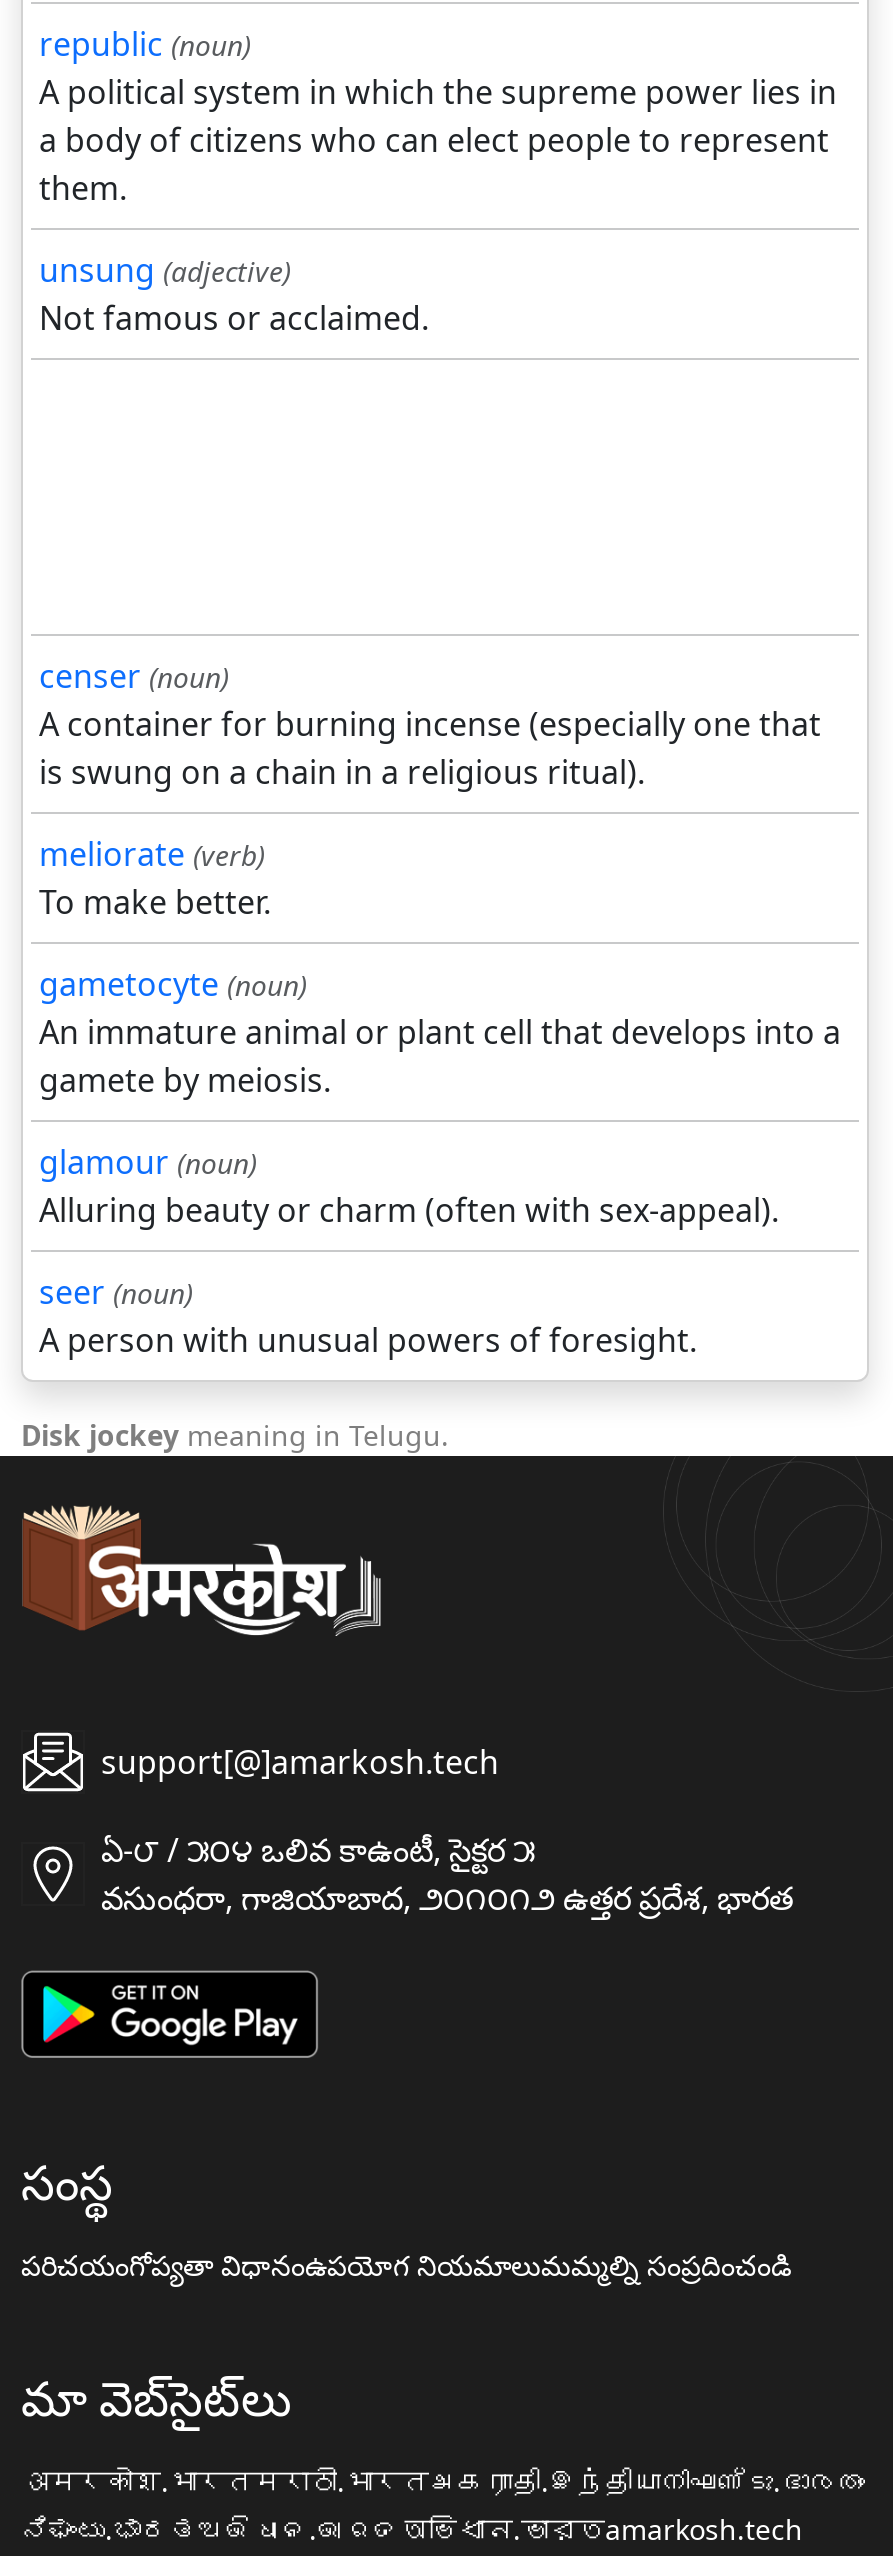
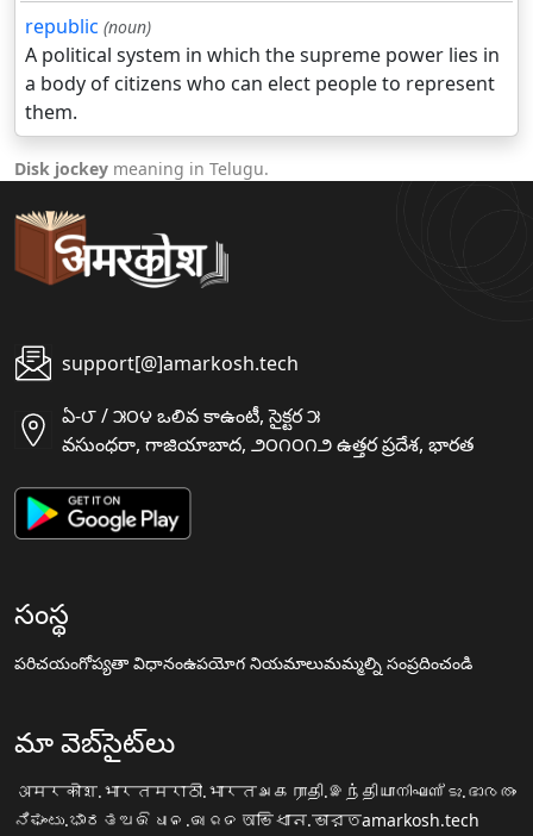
- unsung (adjective)
- Not famous or acclaimed.

- censer (noun)
- A container for burning incense (especially one that
- is swung on a chain in a religious ritual).
- meliorate (verb)
- To make better.
- gametocyte (noun)
- An immature animal or plant cell that develops into a
- gamete by meiosis.
- glamour (noun)
- Alluring beauty or charm (often with sex-appeal).
- seer (noun)
- A person with unusual powers of foresight.
